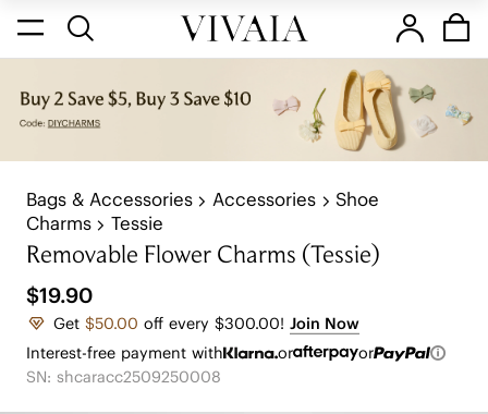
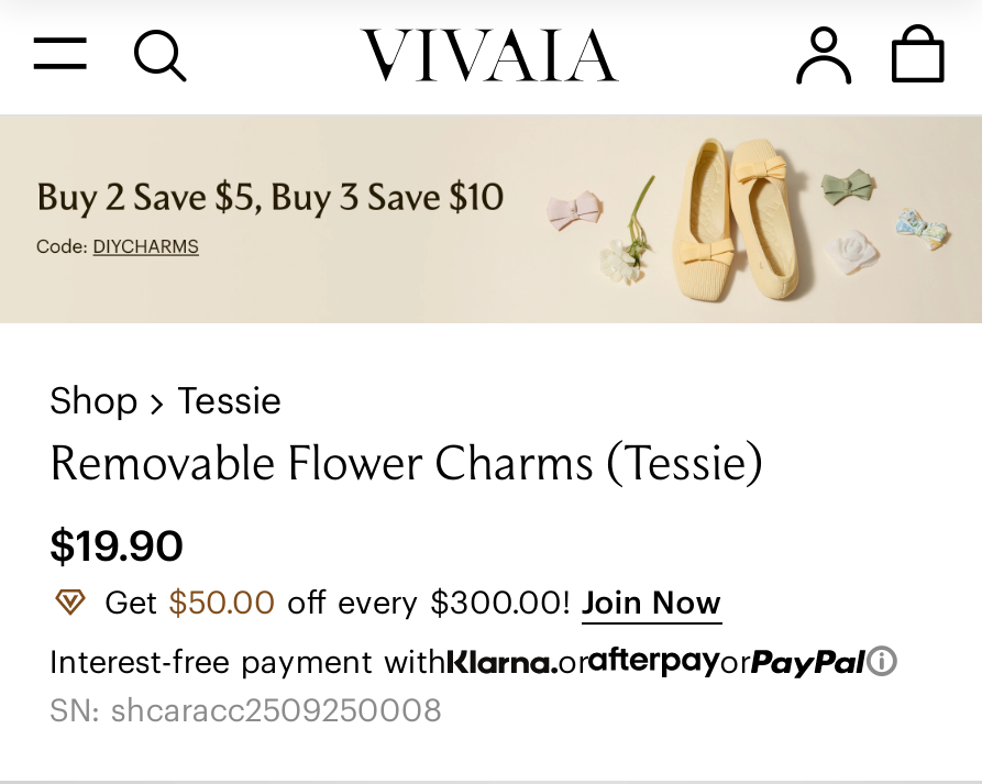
- Bags & Accessories
- Accessories
- Shoe
- Charms
+ Shop
